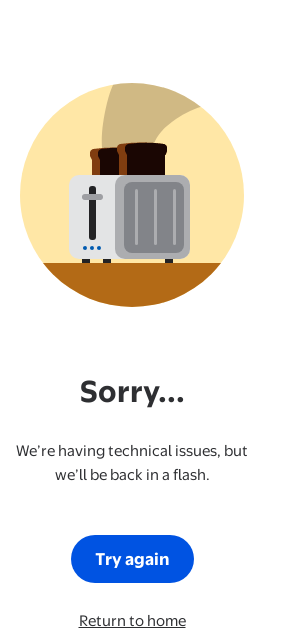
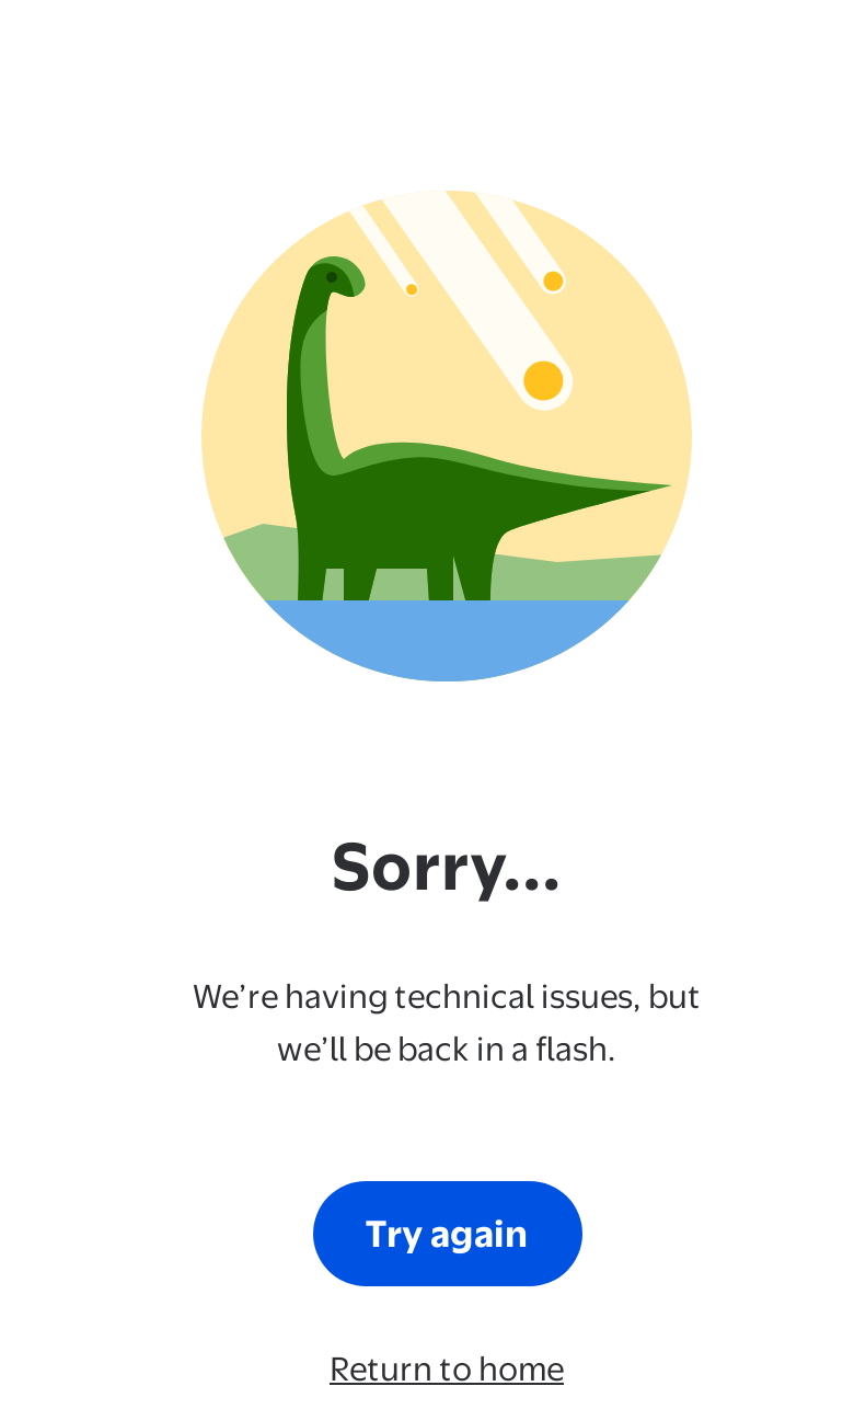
- [image]
+ [image]
